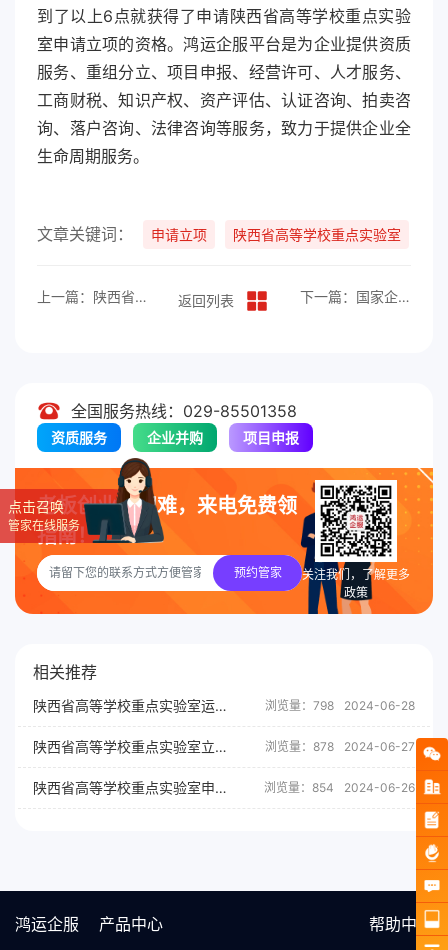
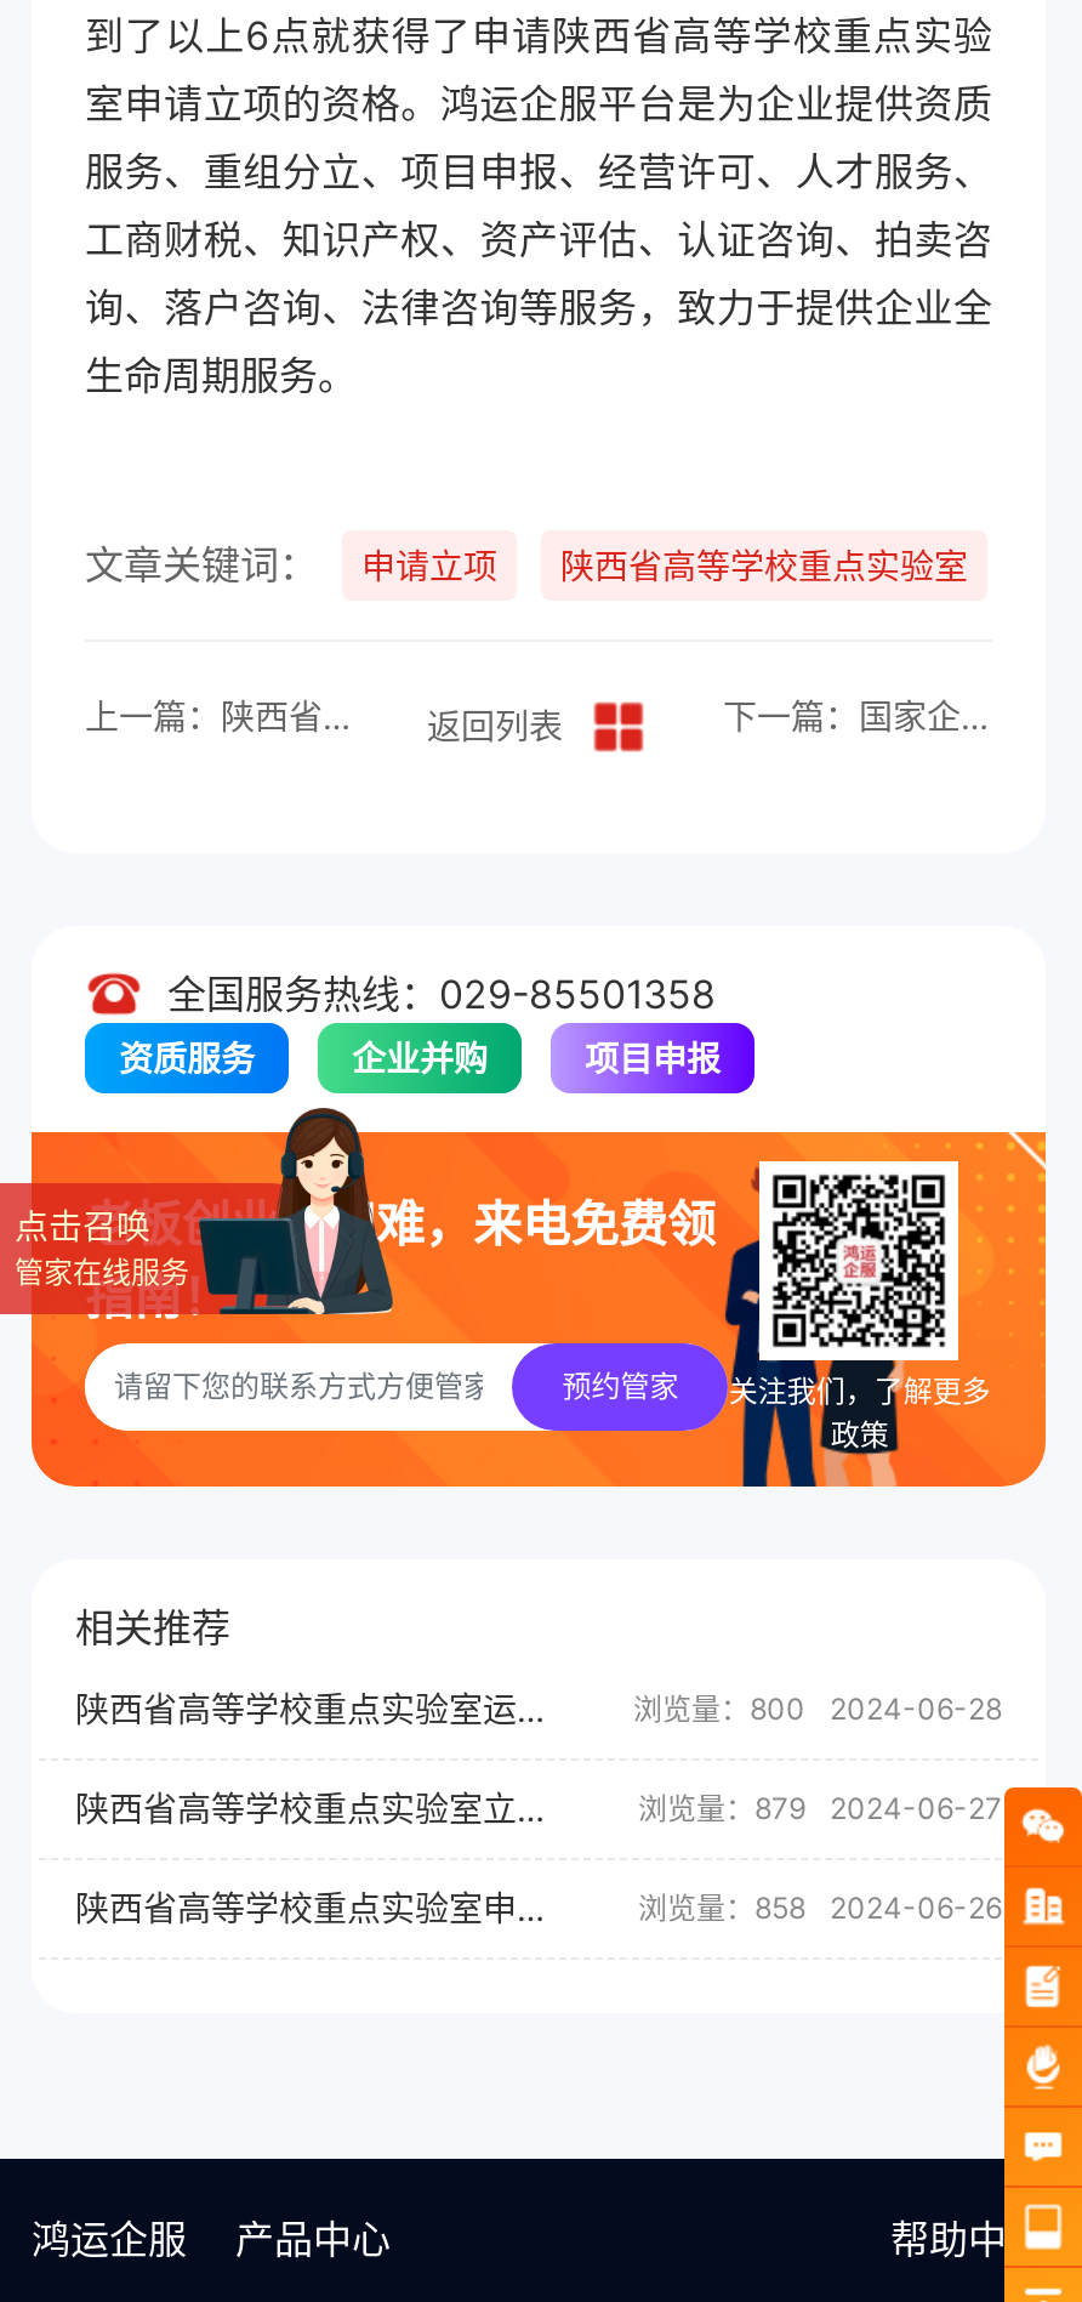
- 浏览量：798 2024-06-28
+ 浏览量：800 2024-06-28

- 浏览量：878 2024-06-27
+ 浏览量：879 2024-06-27

- 浏览量：854 2024-06-26
+ 浏览量：858 2024-06-26
